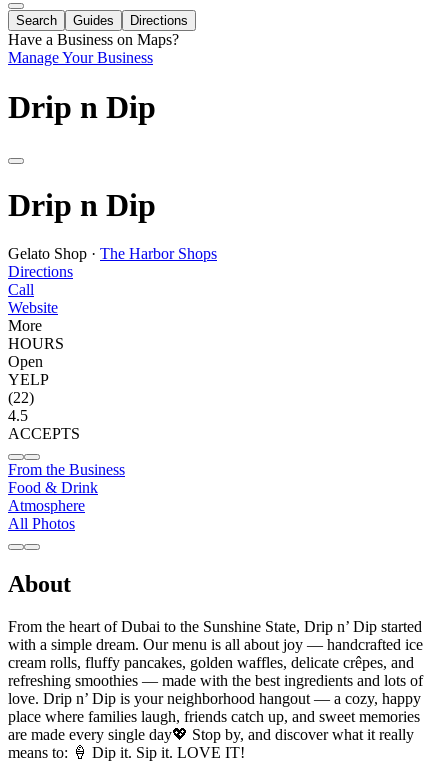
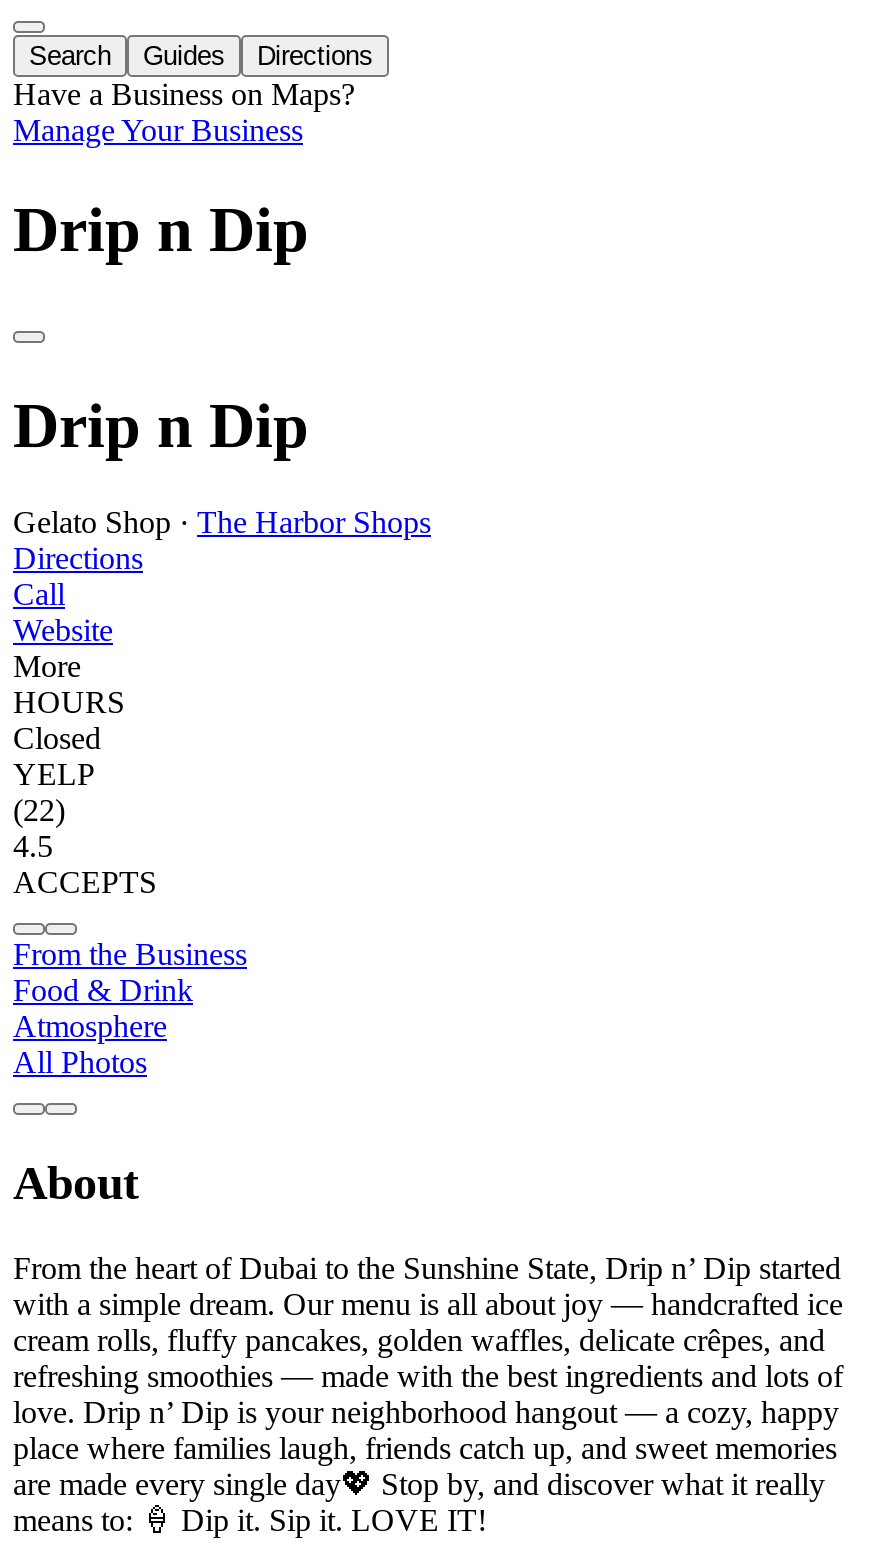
- Open
+ Closed
